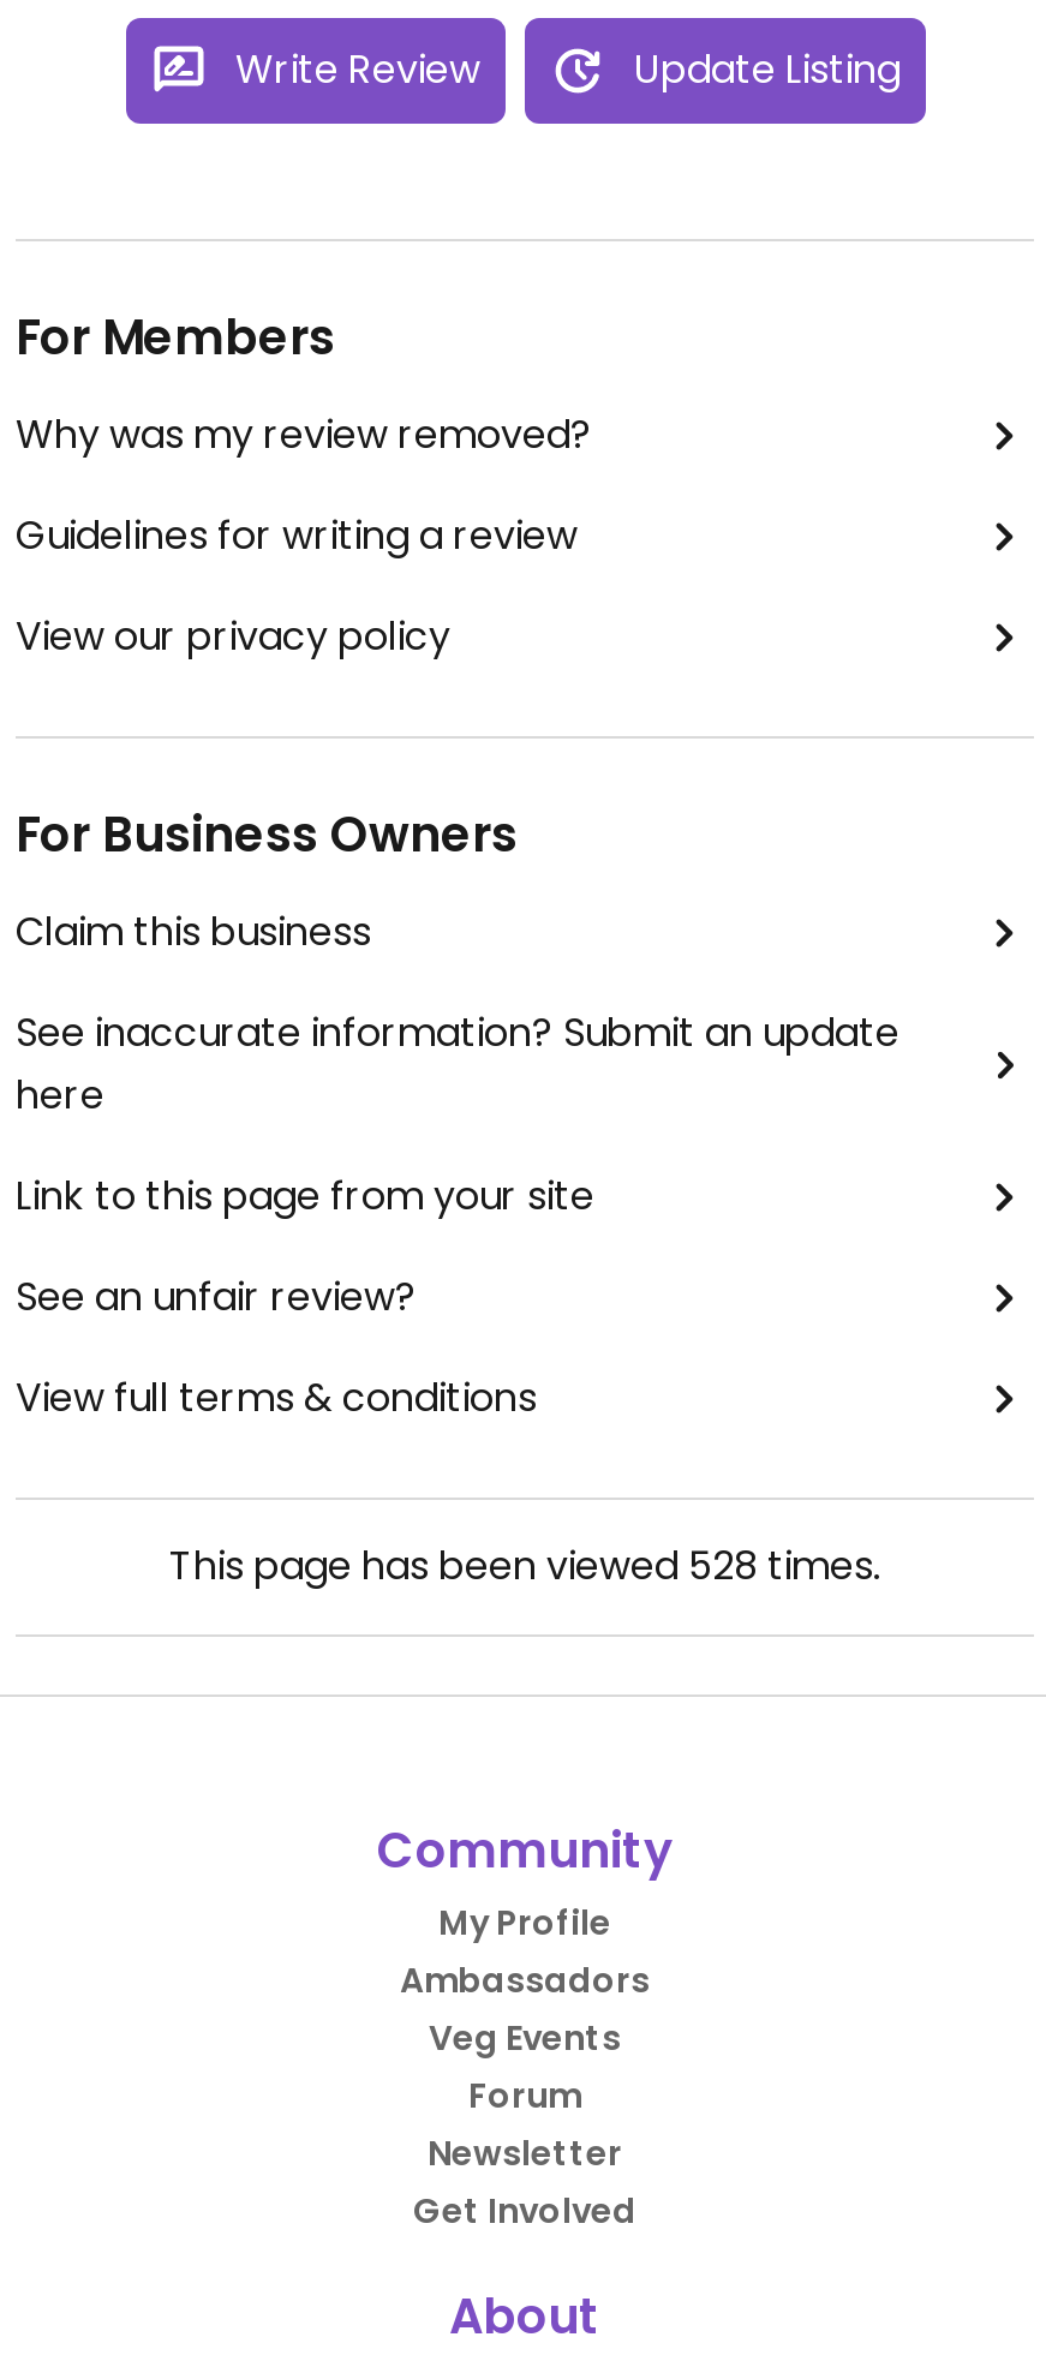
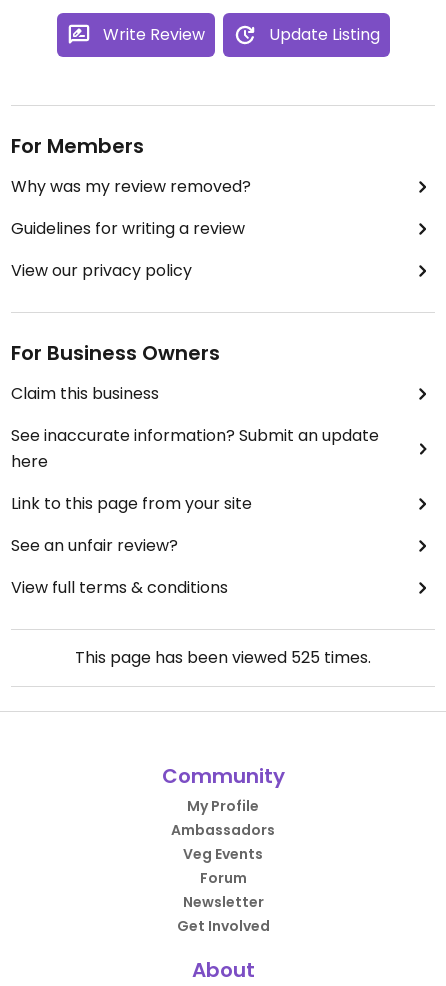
- This page has been viewed 528 times.
+ This page has been viewed 525 times.
